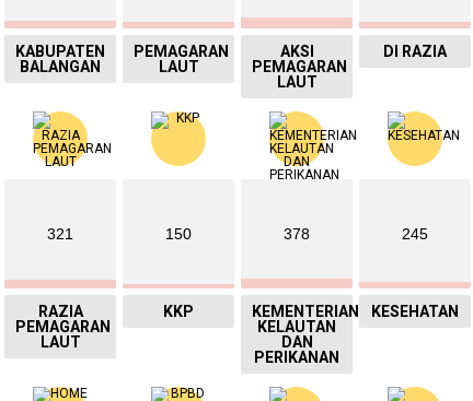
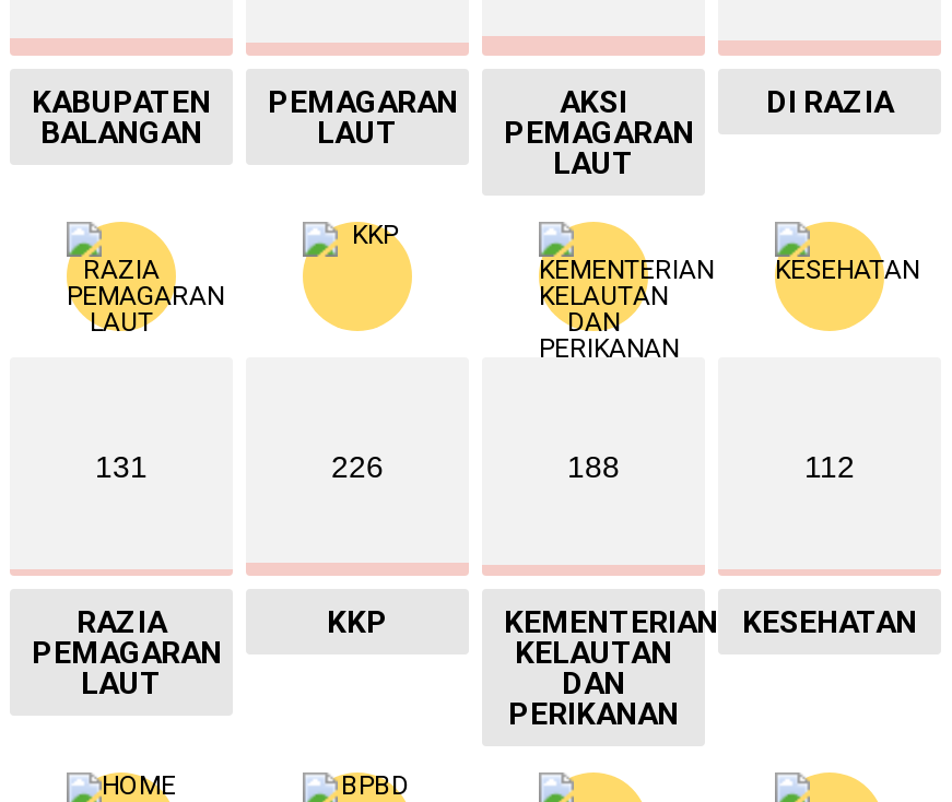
- 321
+ 131

- 150
+ 226

- 378
+ 188

- 245
+ 112
